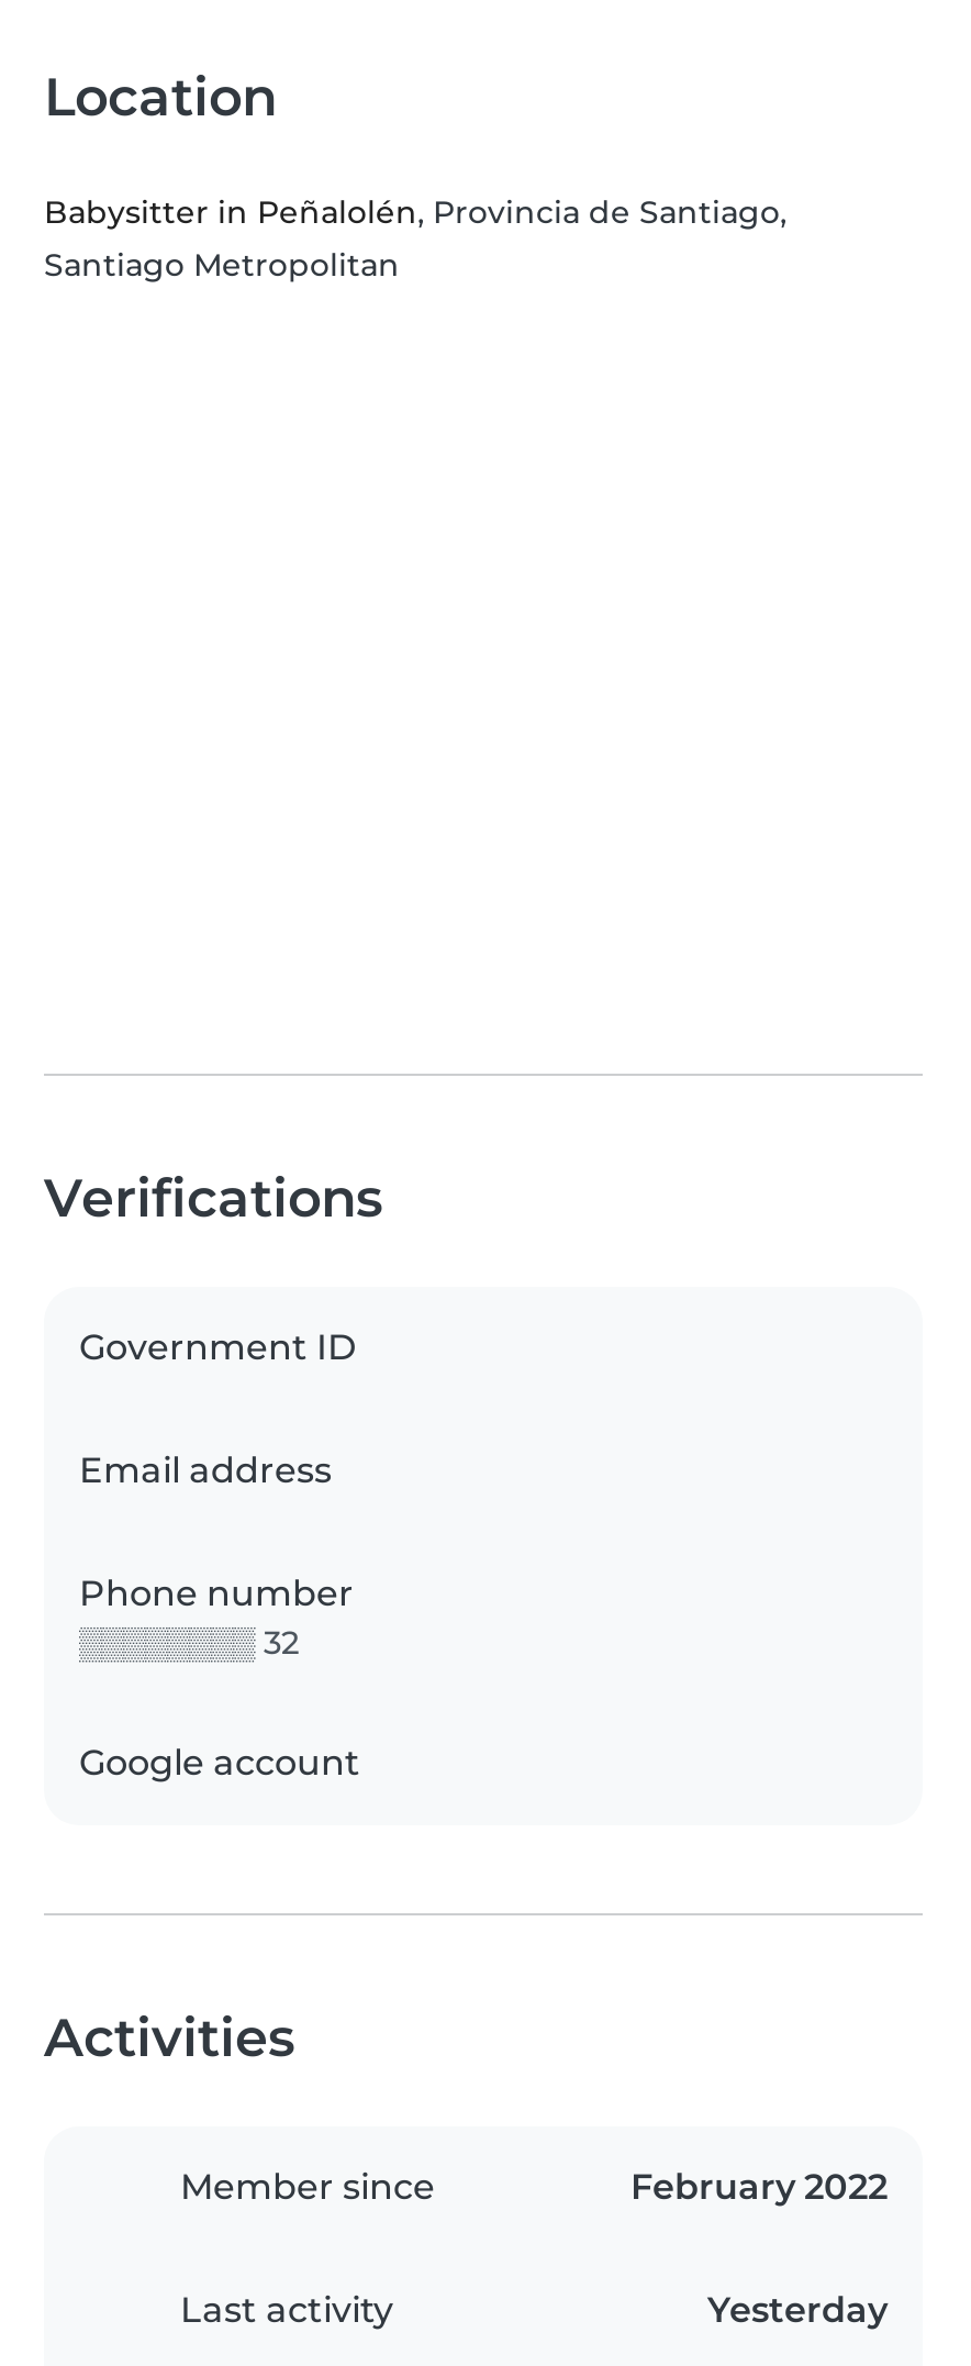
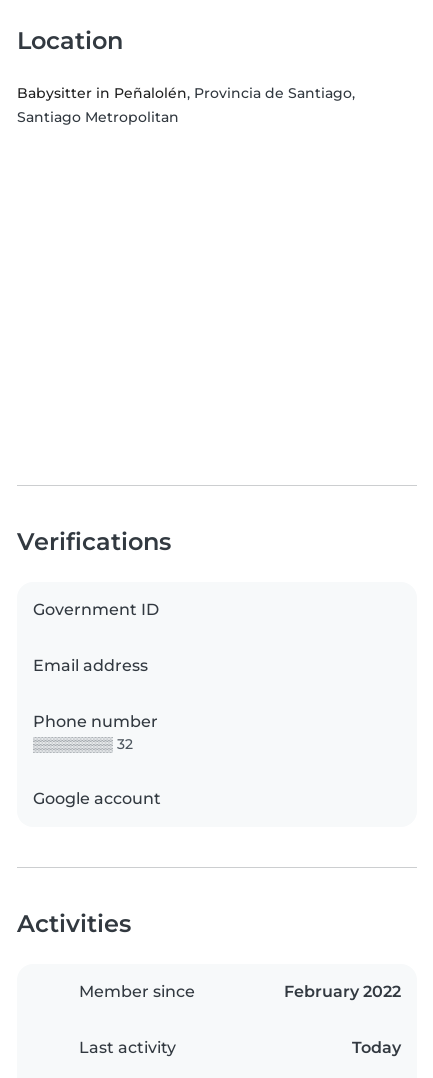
- Yesterday
+ Today
